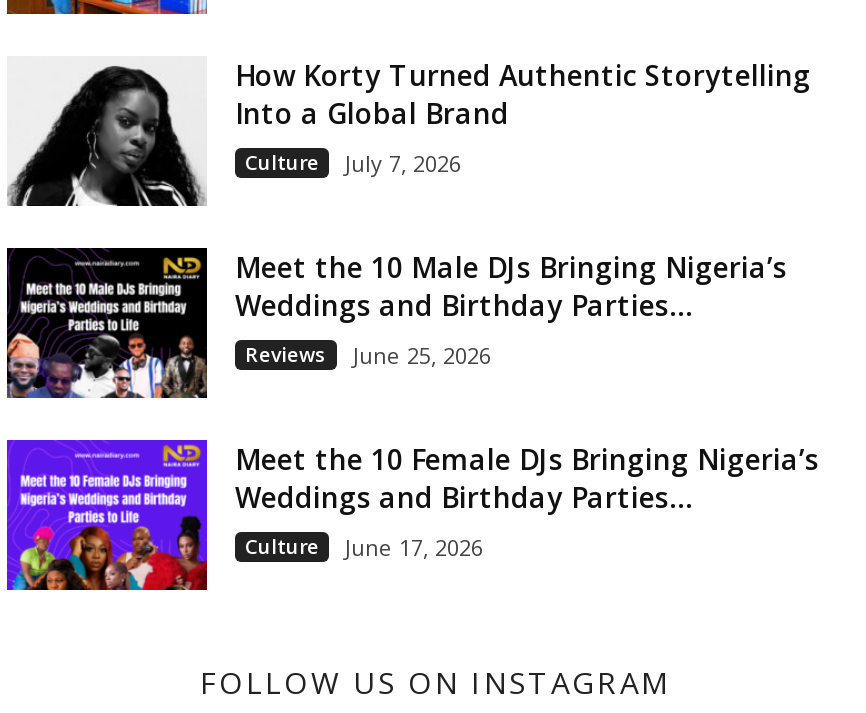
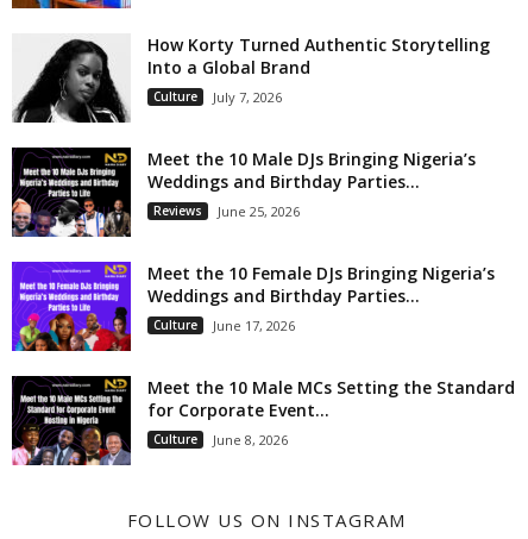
+ [image]
+ Meet the 10 Male MCs Setting the Standard
+ for Corporate Event...
+ Culture
+ June 8, 2026
